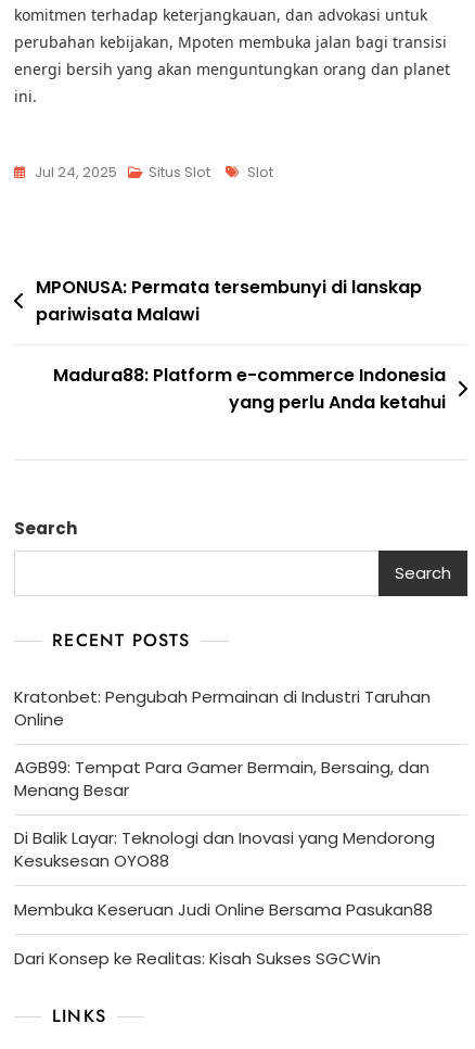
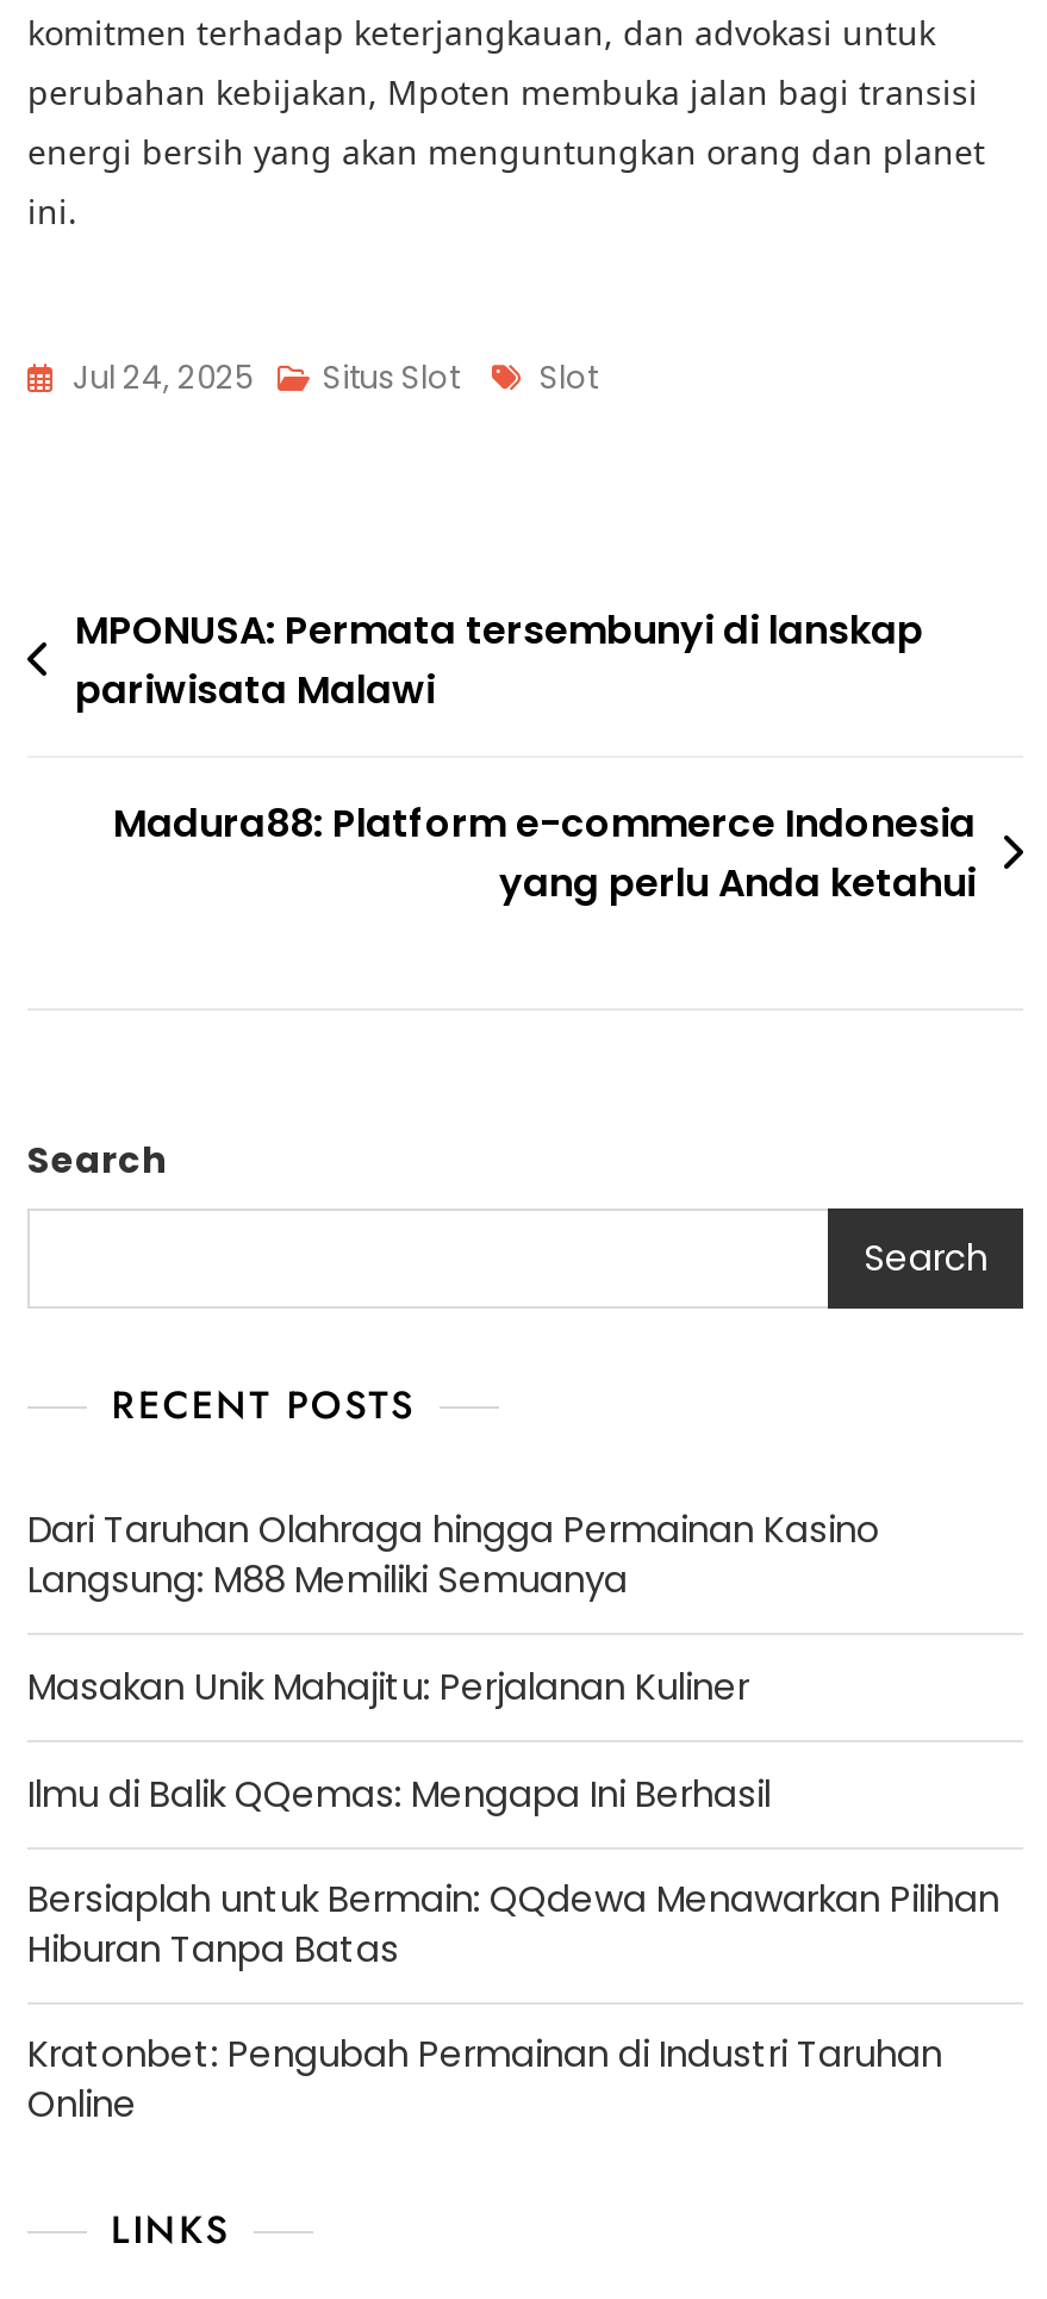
+ Dari Taruhan Olahraga hingga Permainan Kasino
+ Langsung: M88 Memiliki Semuanya
+ Masakan Unik Mahajitu: Perjalanan Kuliner
+ Ilmu di Balik QQemas: Mengapa Ini Berhasil
+ Bersiaplah untuk Bermain: QQdewa Menawarkan Pilihan
+ Hiburan Tanpa Batas

moved down: Kratonbet: Pengubah Permainan di Industri Taruhan | Online

- AGB99: Tempat Para Gamer Bermain, Bersaing, dan
- Menang Besar
- Di Balik Layar: Teknologi dan Inovasi yang Mendorong
- Kesuksesan OYO88
- Membuka Keseruan Judi Online Bersama Pasukan88
- Dari Konsep ke Realitas: Kisah Sukses SGCWin
